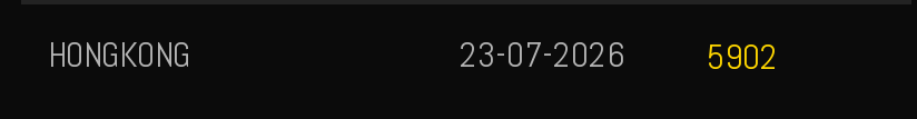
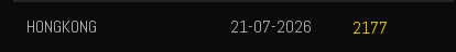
- 23-07-2026
+ 21-07-2026

- 5902
+ 2177
